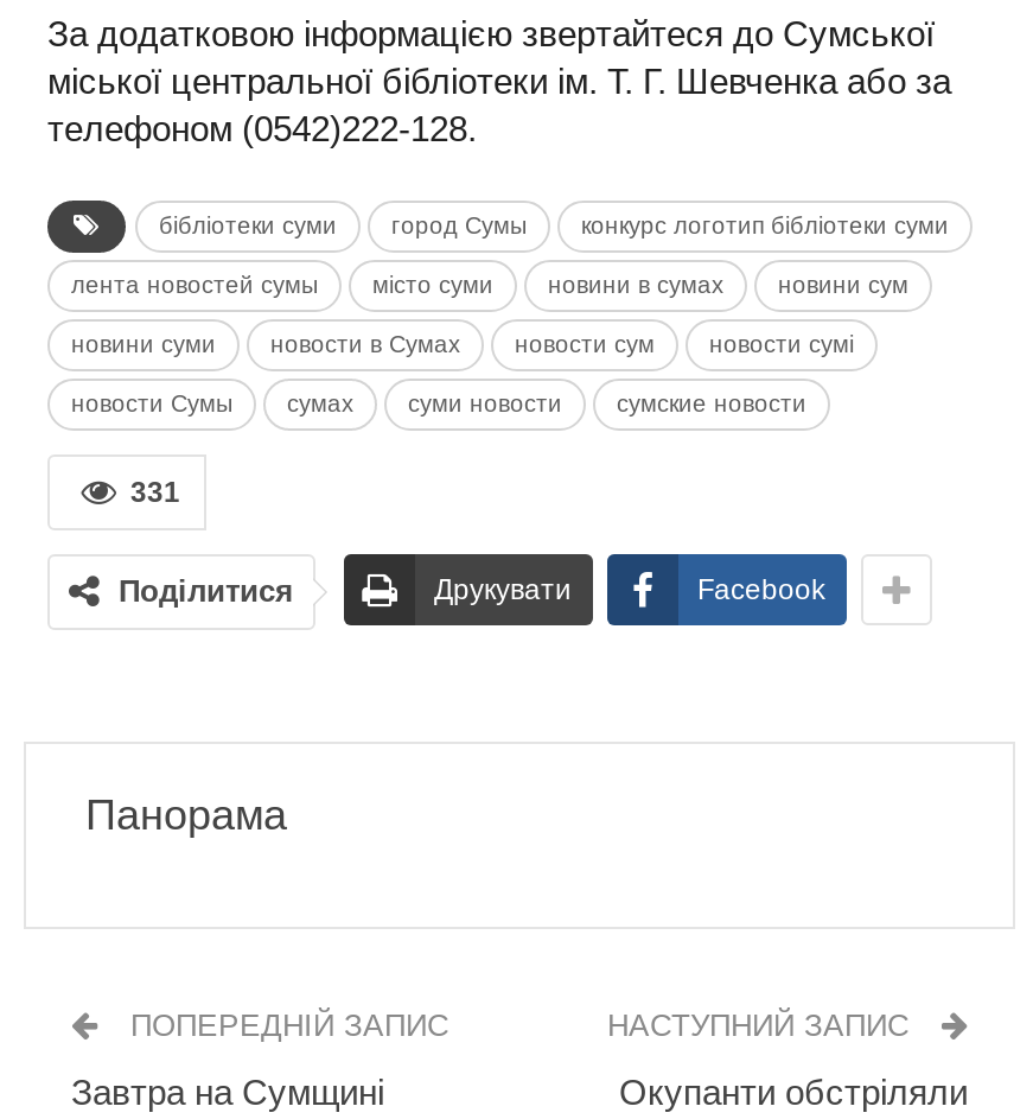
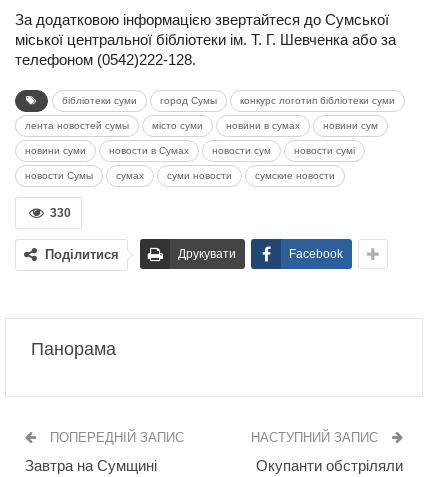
- 331
+ 330
